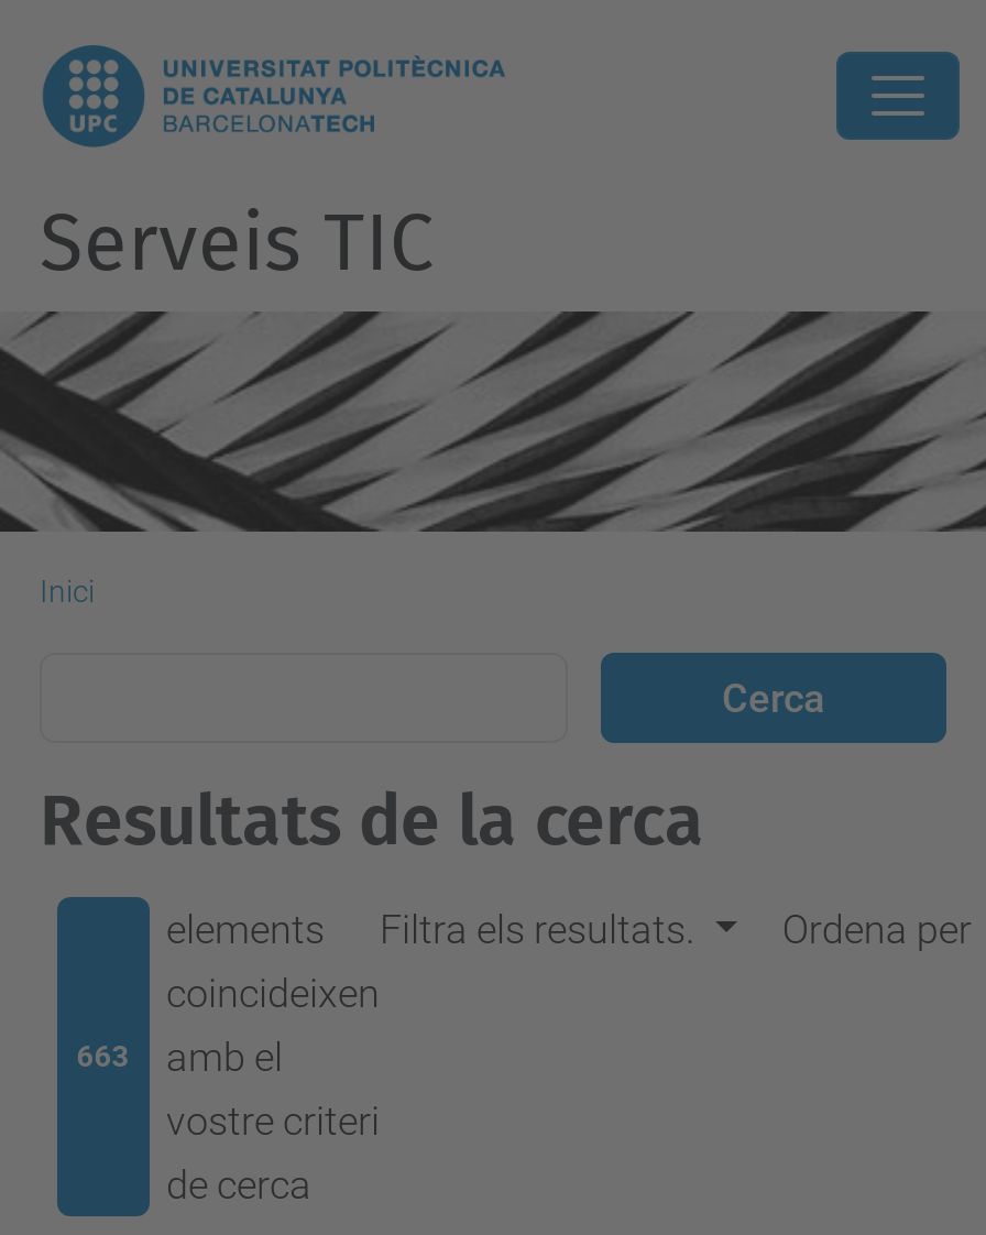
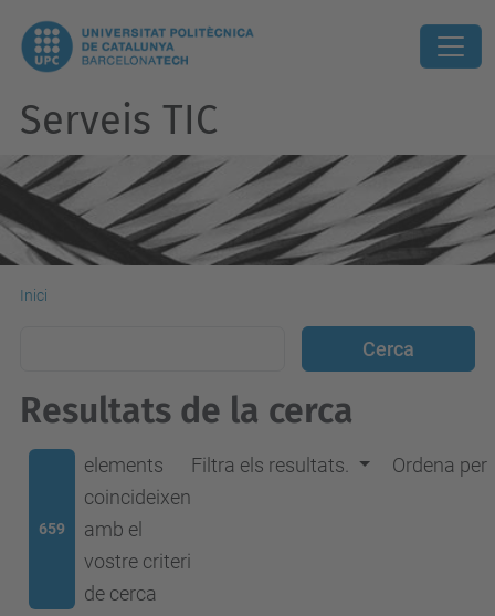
- 663 amb el
+ 659 amb el
